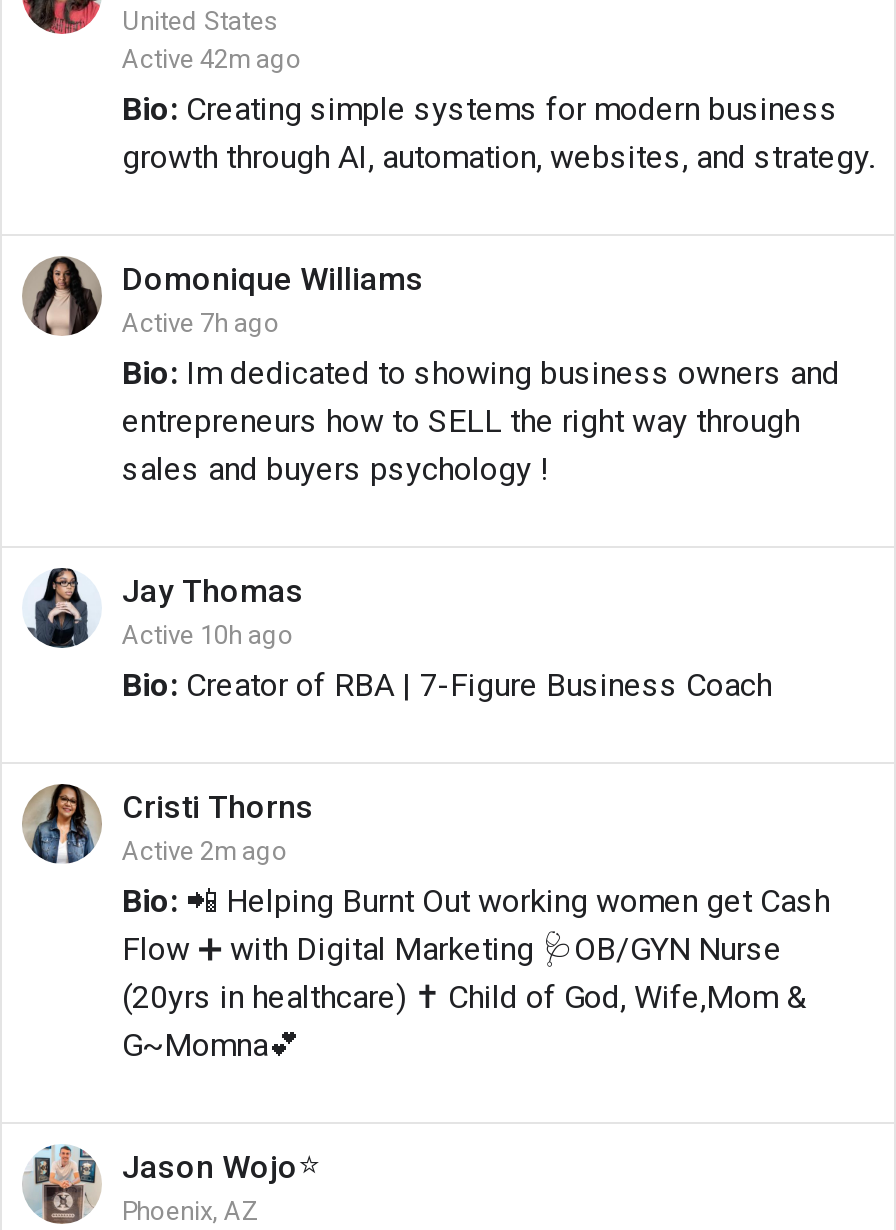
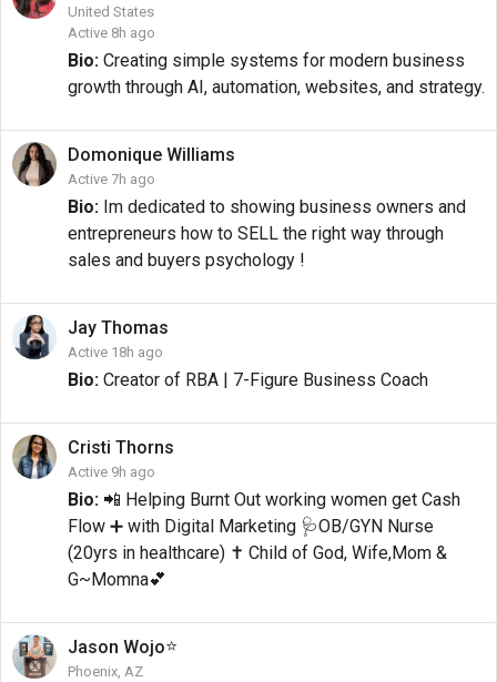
- Active 42m ago
+ Active 8h ago

- Active 10h ago
+ Active 18h ago

- Active 2m ago
+ Active 9h ago
